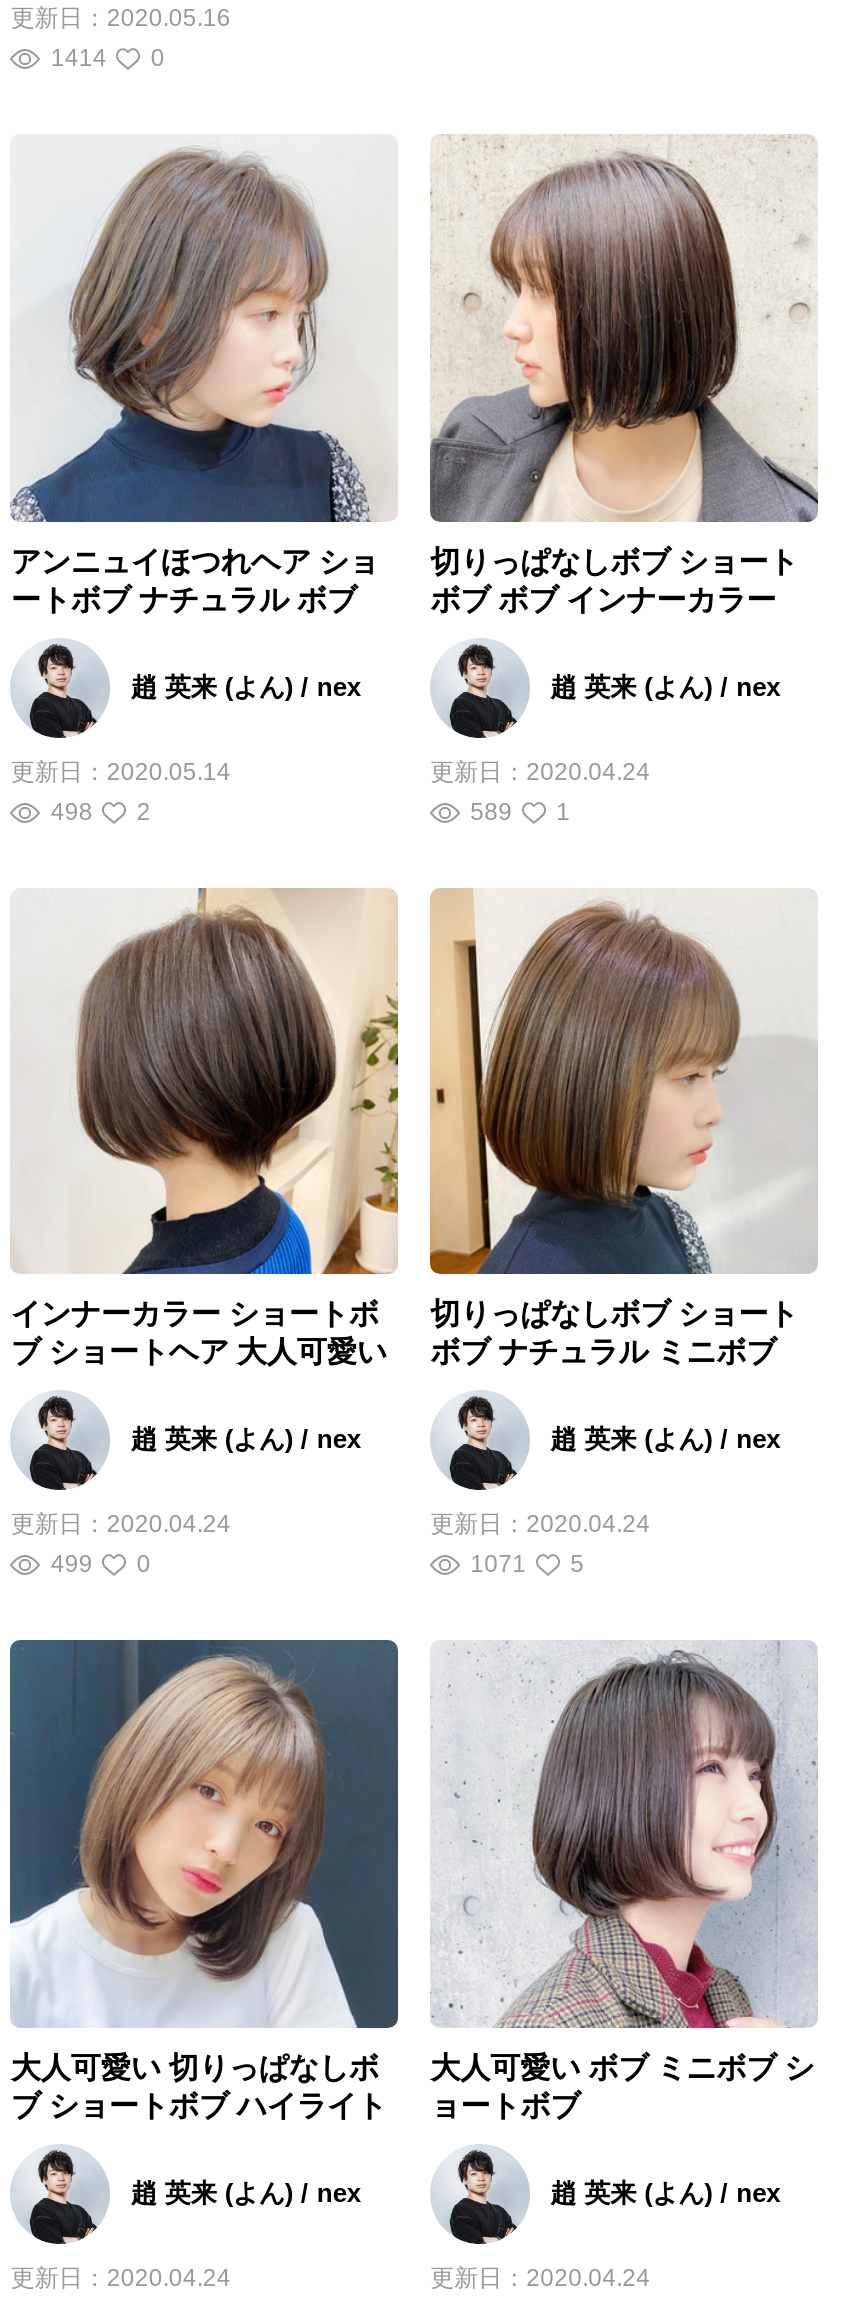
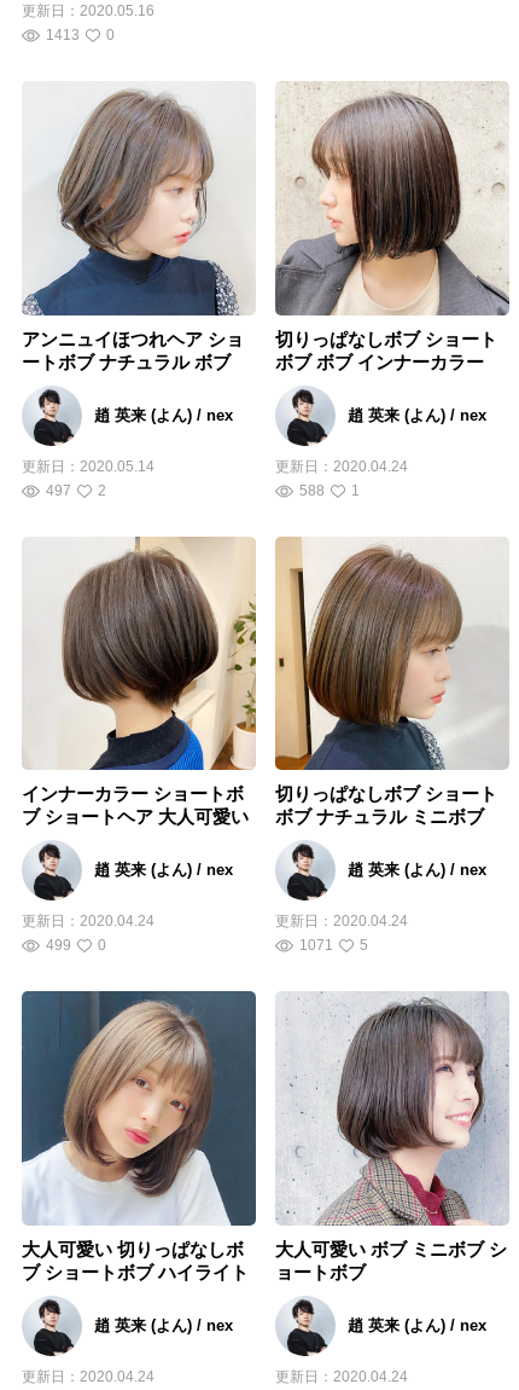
- 1414 0
+ 1413 0

- 498 2
+ 497 2

- 589 1
+ 588 1
